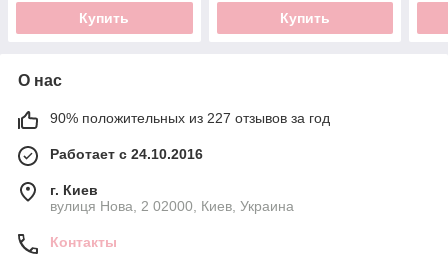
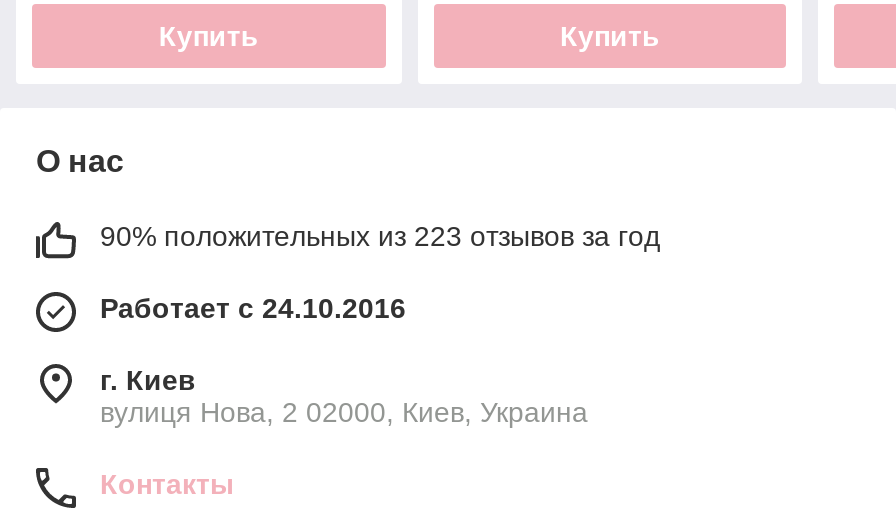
- 90% положительных из 227 отзывов за год
+ 90% положительных из 223 отзывов за год
